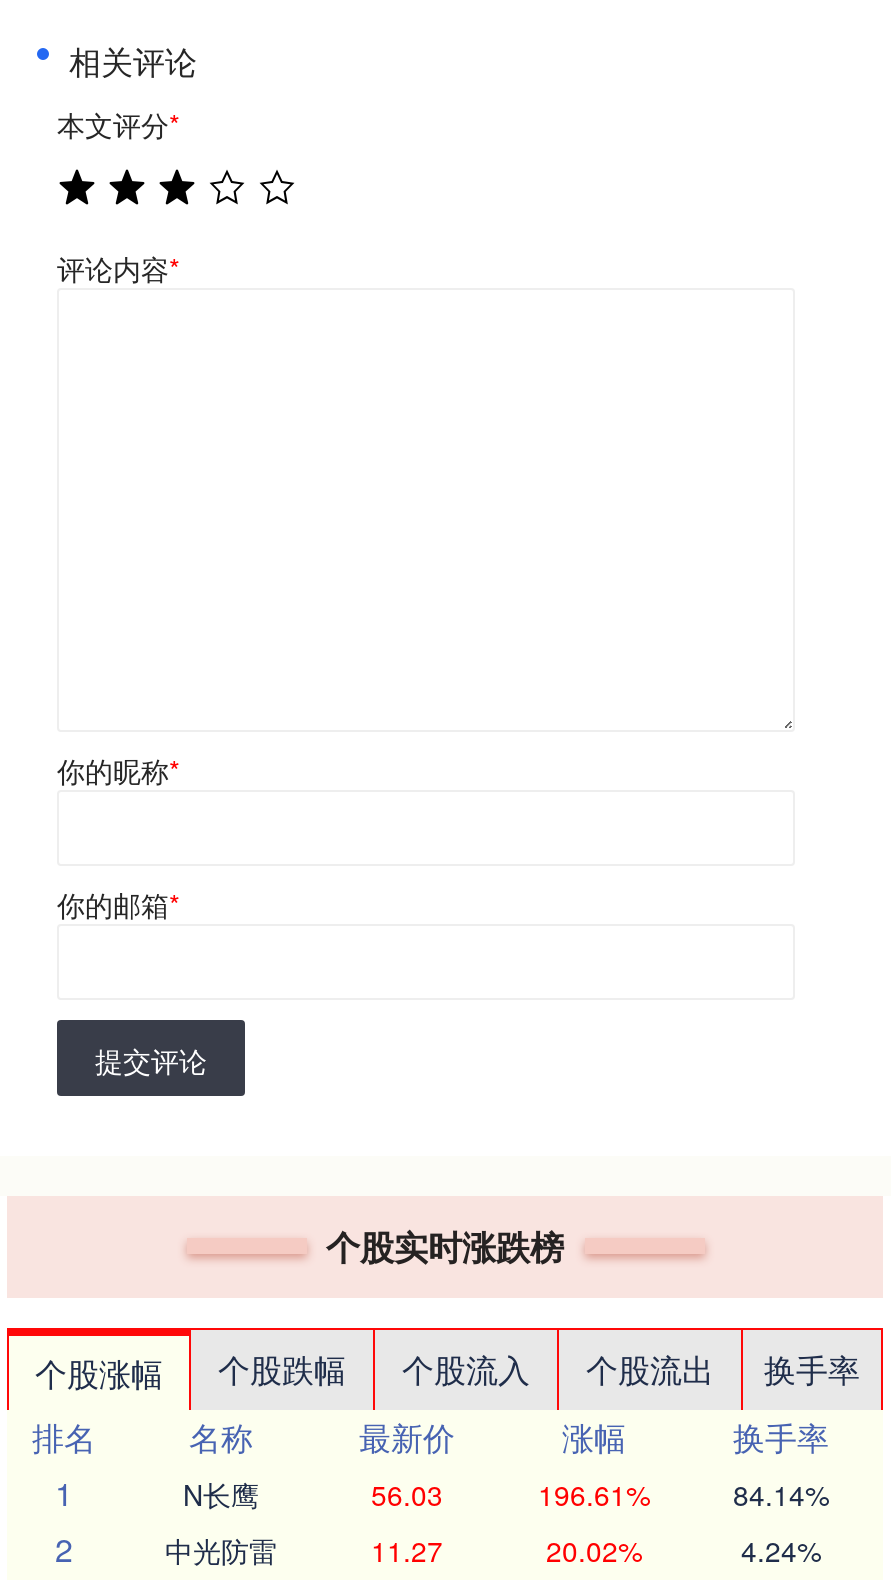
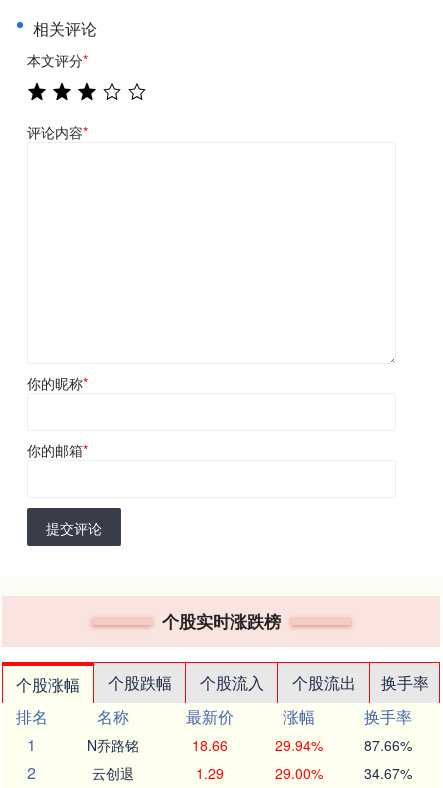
- N长鹰
- 56.03
- 196.61%
- 84.14%
+ N乔路铭
+ 18.66
+ 29.94%
+ 87.66%

- 中光防雷
- 11.27
- 20.02%
- 4.24%
+ 云创退
+ 1.29
+ 29.00%
+ 34.67%
